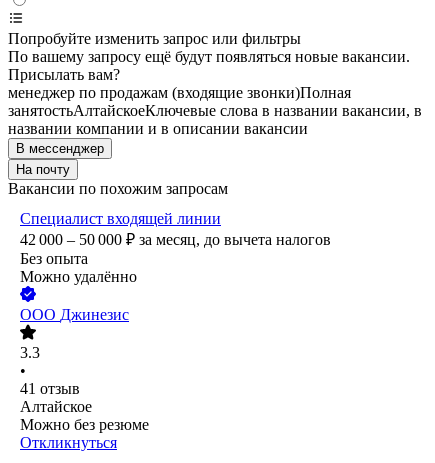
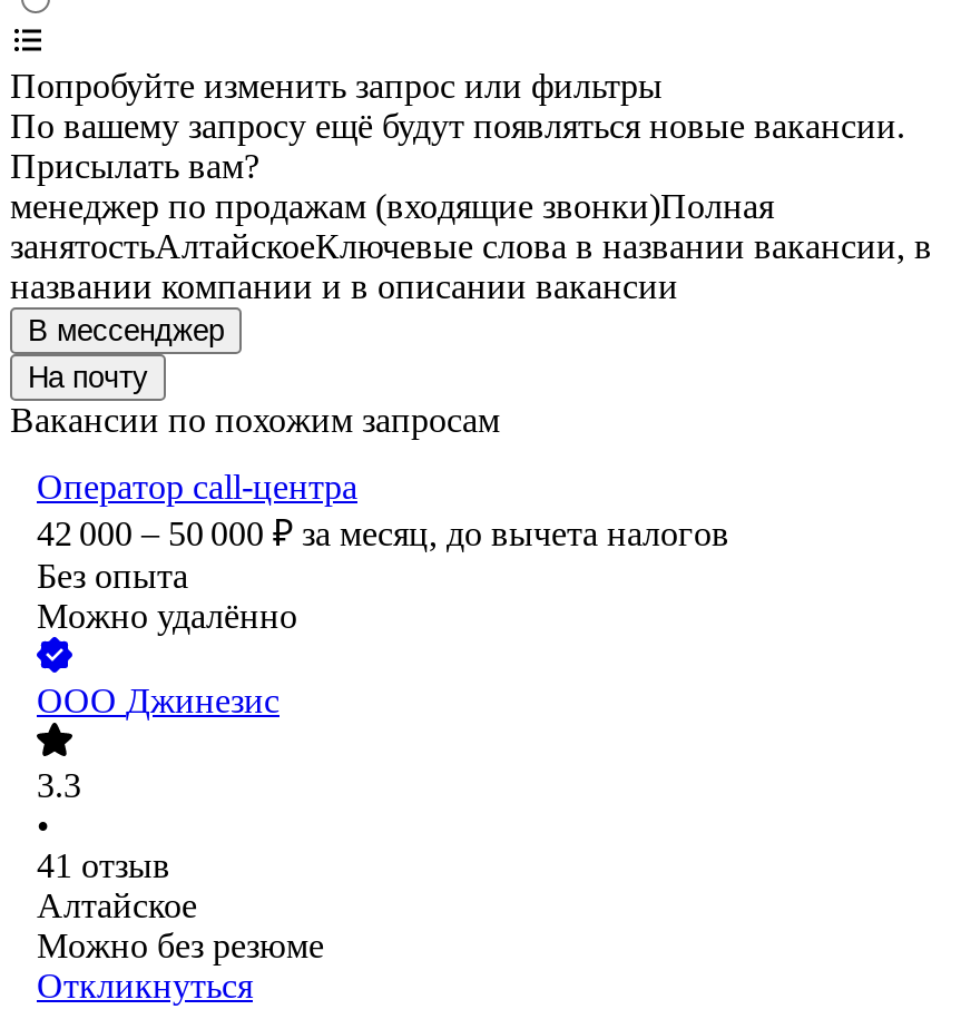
- Специалист входящей линии
+ Оператор call-центра
